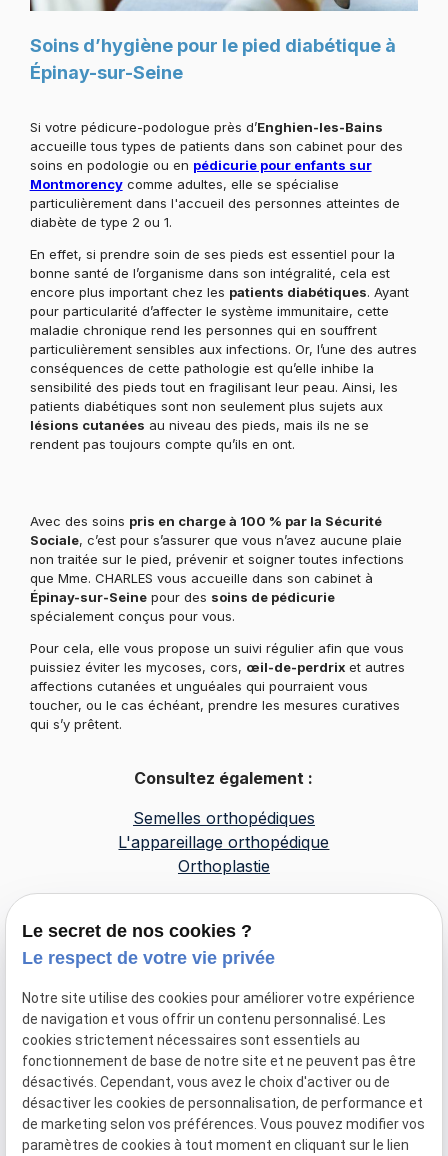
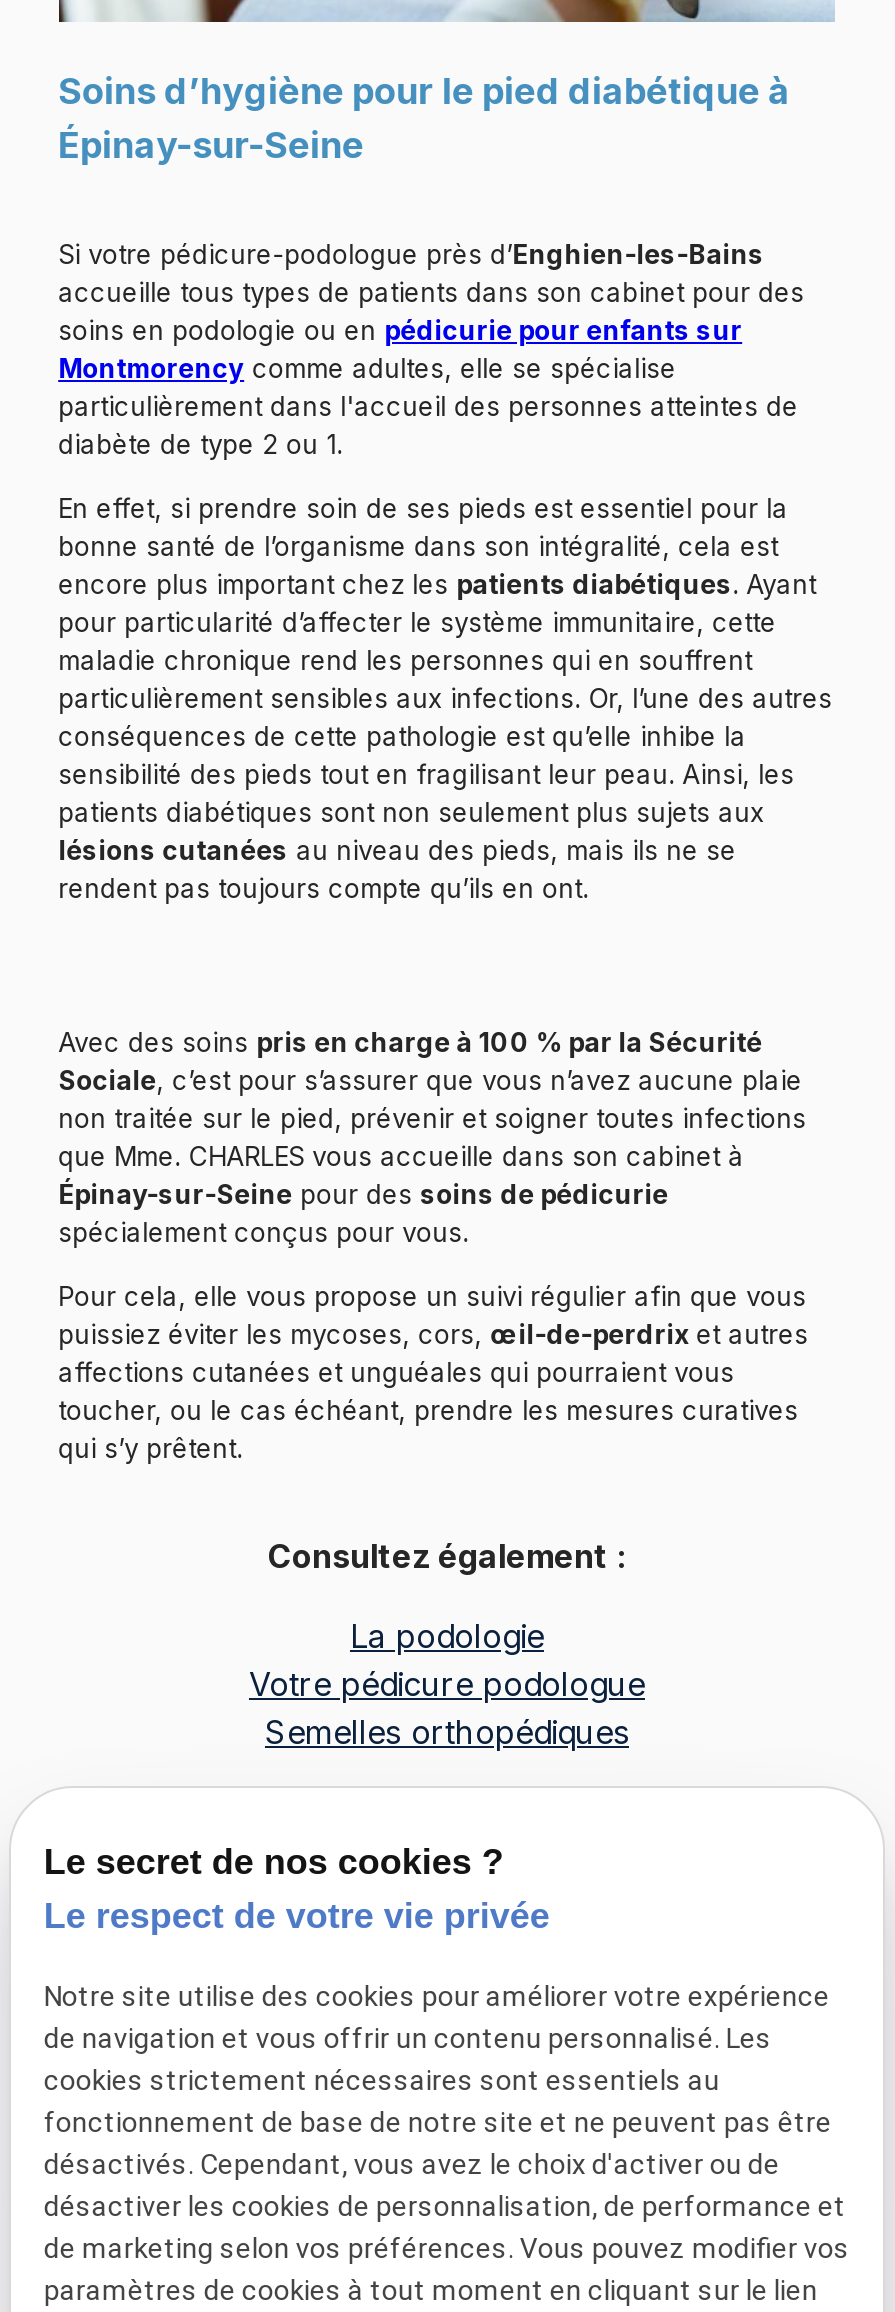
+ La podologie
+ Votre pédicure podologue

moved down: Semelles orthopédiques

- L'appareillage orthopédique
- Orthoplastie
